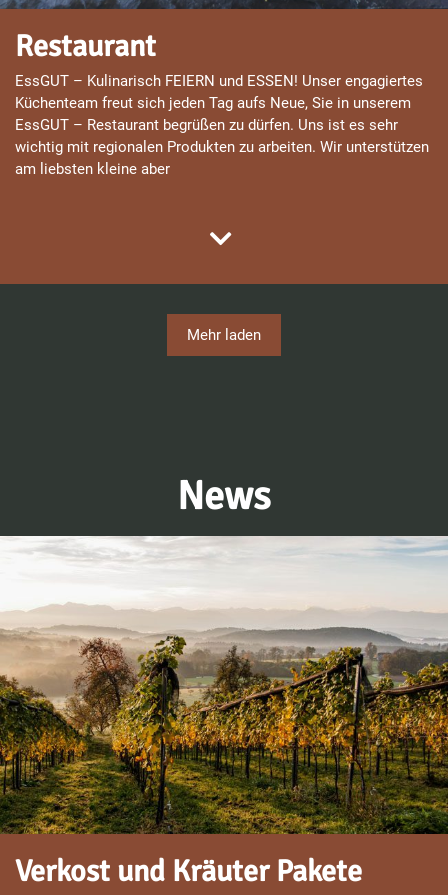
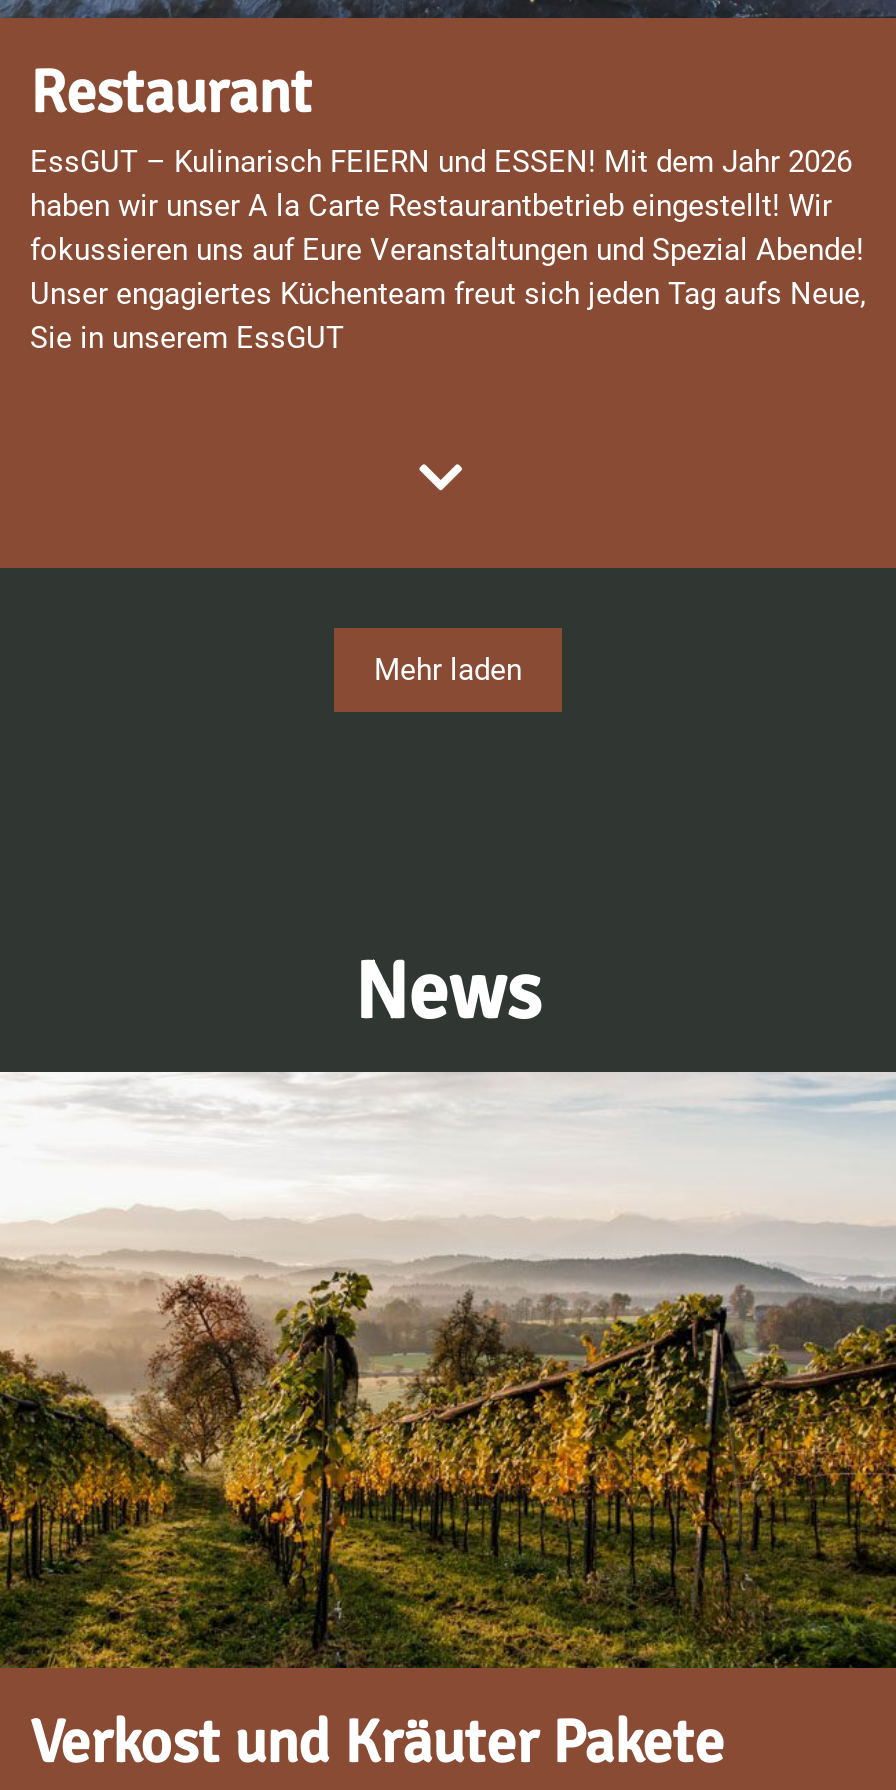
- EssGUT – Kulinarisch FEIERN und ESSEN! Unser engagiertes
- Küchenteam freut sich jeden Tag aufs Neue, Sie in unserem
- EssGUT – Restaurant begrüßen zu dürfen. Uns ist es sehr
- wichtig mit regionalen Produkten zu arbeiten. Wir unterstützen
- am liebsten kleine aber
+ EssGUT – Kulinarisch FEIERN und ESSEN! Mit dem Jahr 2026
+ haben wir unser A la Carte Restaurantbetrieb eingestellt! Wir
+ fokussieren uns auf Eure Veranstaltungen und Spezial Abende!
+ Unser engagiertes Küchenteam freut sich jeden Tag aufs Neue,
+ Sie in unserem EssGUT
